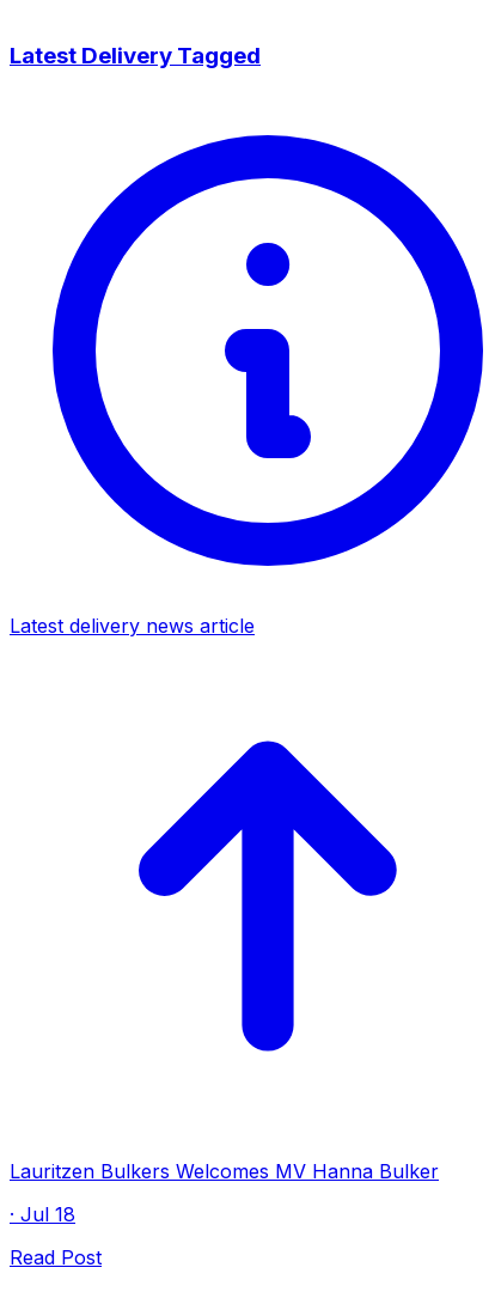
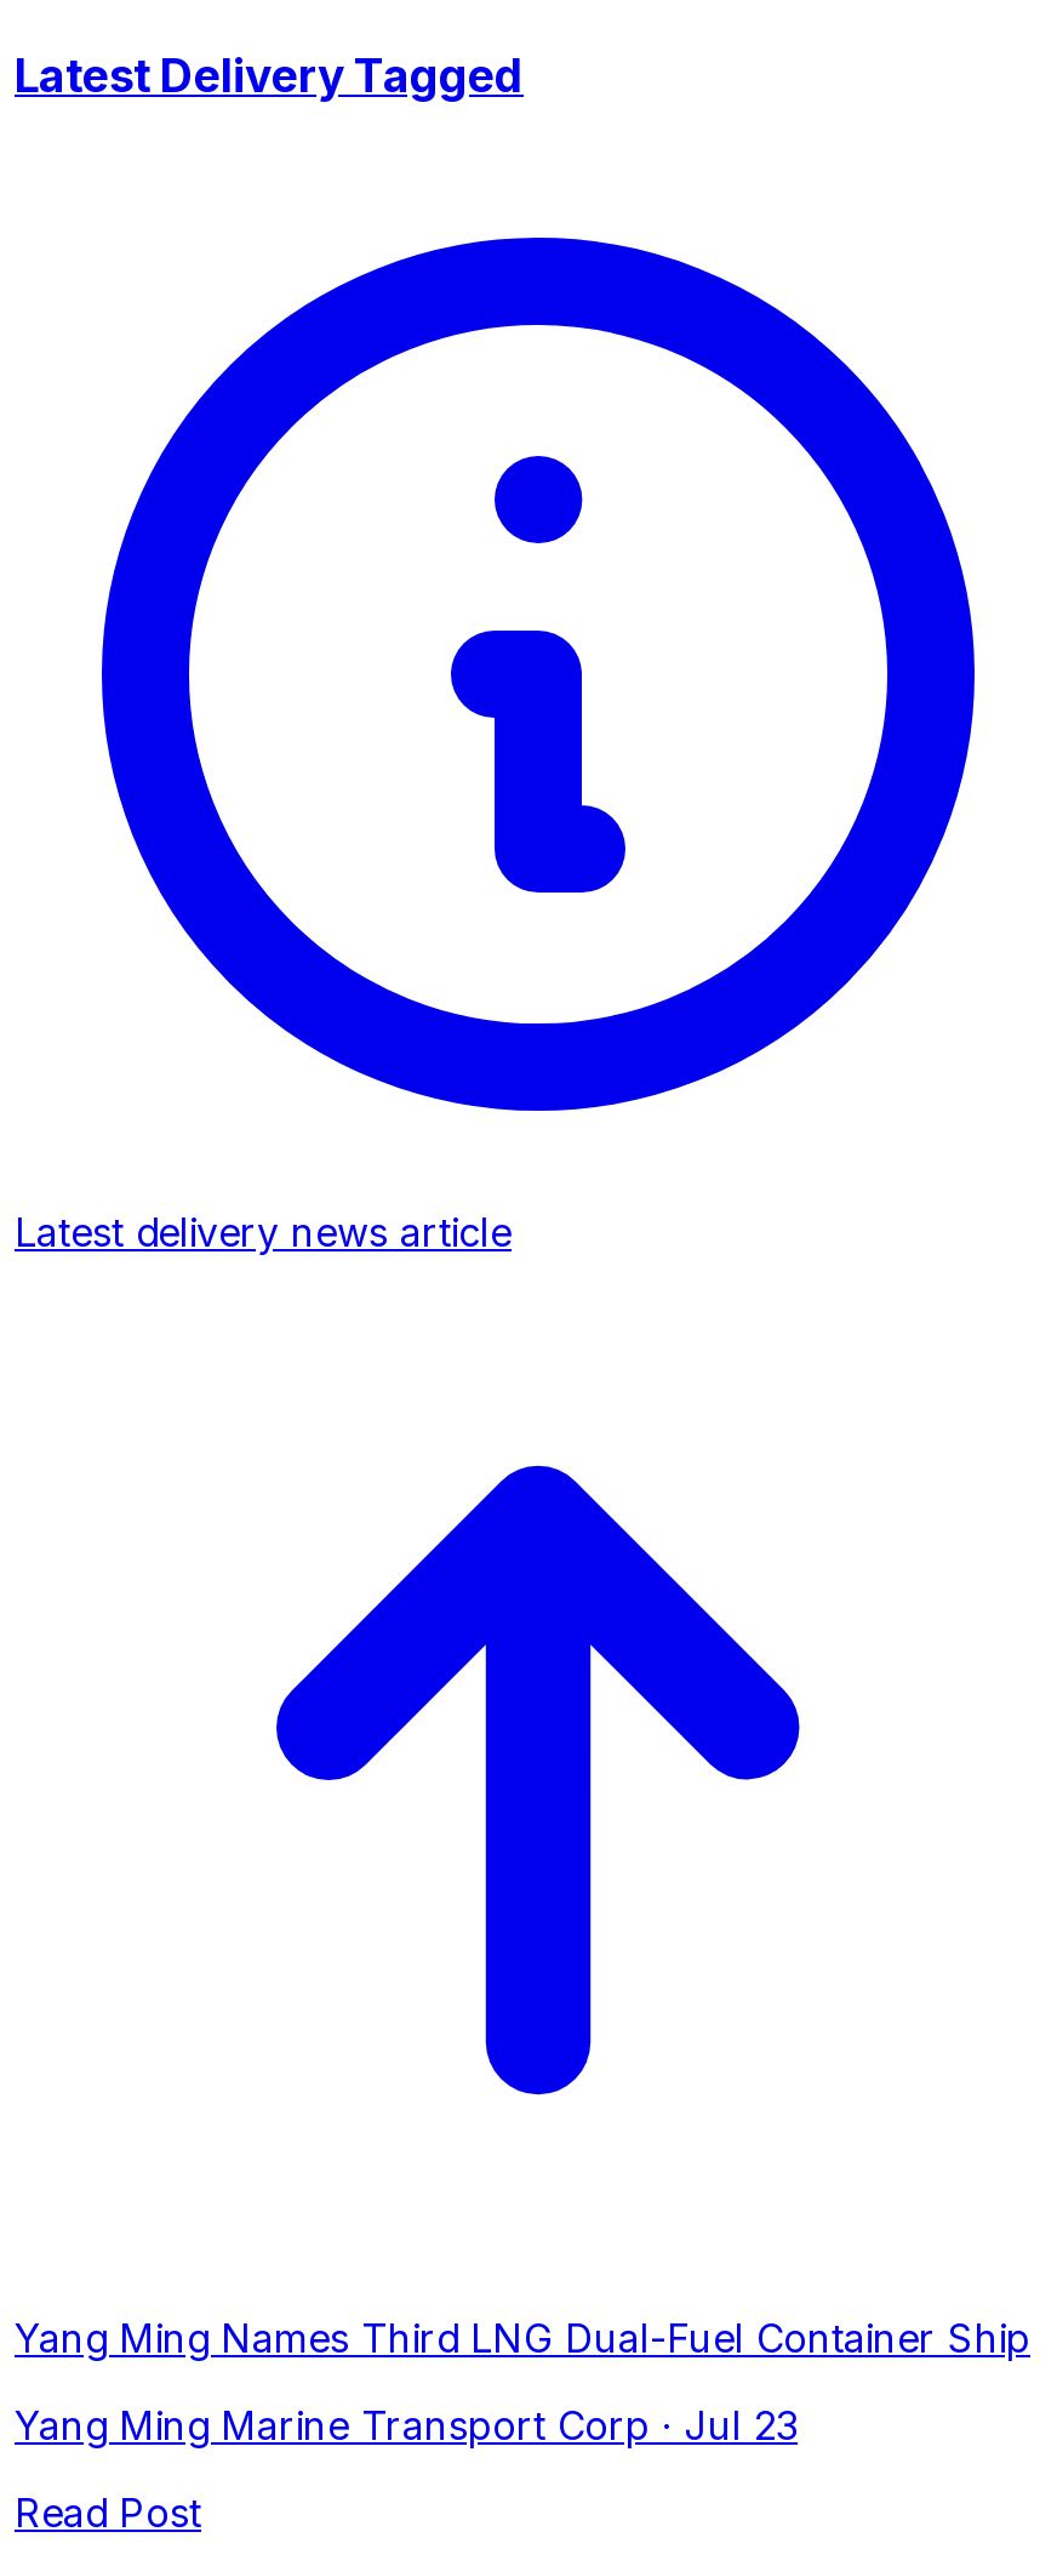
- Lauritzen Bulkers Welcomes MV Hanna Bulker
+ Yang Ming Names Third LNG Dual-Fuel Container Ship

- · Jul 18
+ Yang Ming Marine Transport Corp · Jul 23
